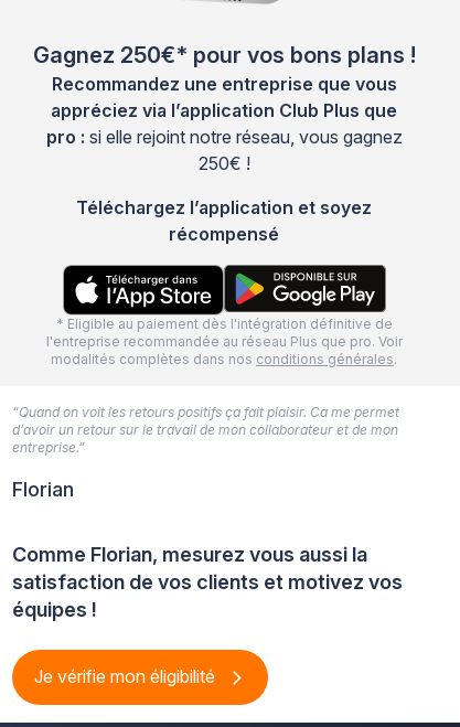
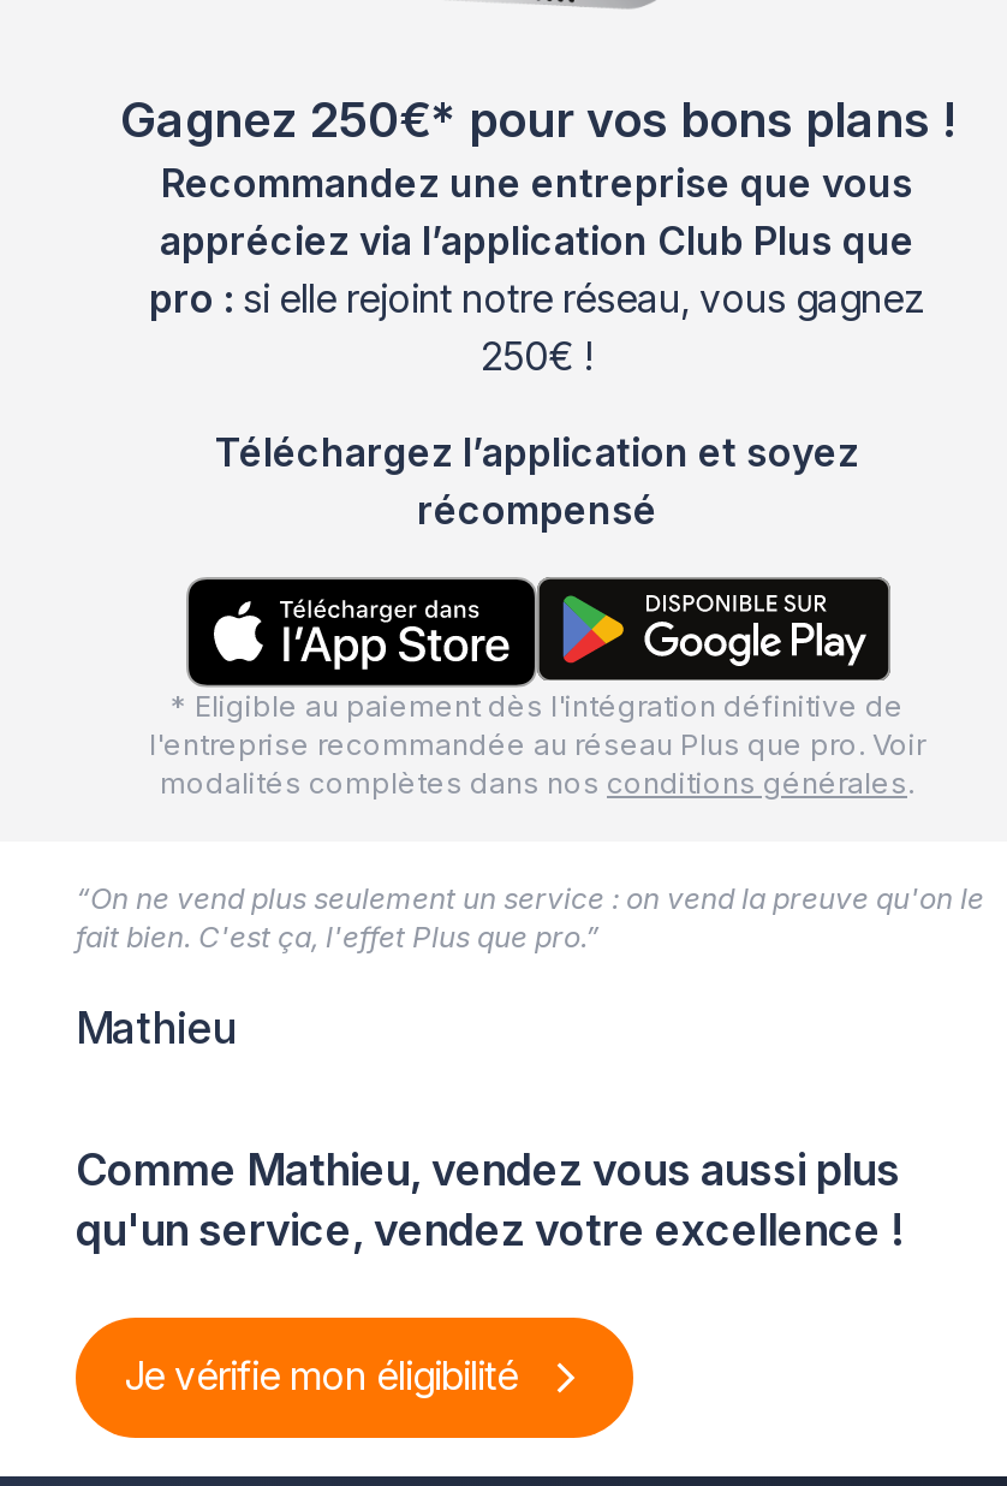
- “Quand on voit les retours positifs ça fait plaisir. Ca me permet
- d’avoir un retour sur le travail de mon collaborateur et de mon
- entreprise.”
+ “On ne vend plus seulement un service : on vend la preuve qu'on le
+ fait bien. C'est ça, l'effet Plus que pro.”

- Florian
+ Mathieu

- Comme Florian, mesurez vous aussi la
- satisfaction de vos clients et motivez vos
- équipes !
+ Comme Mathieu, vendez vous aussi plus
+ qu'un service, vendez votre excellence !
